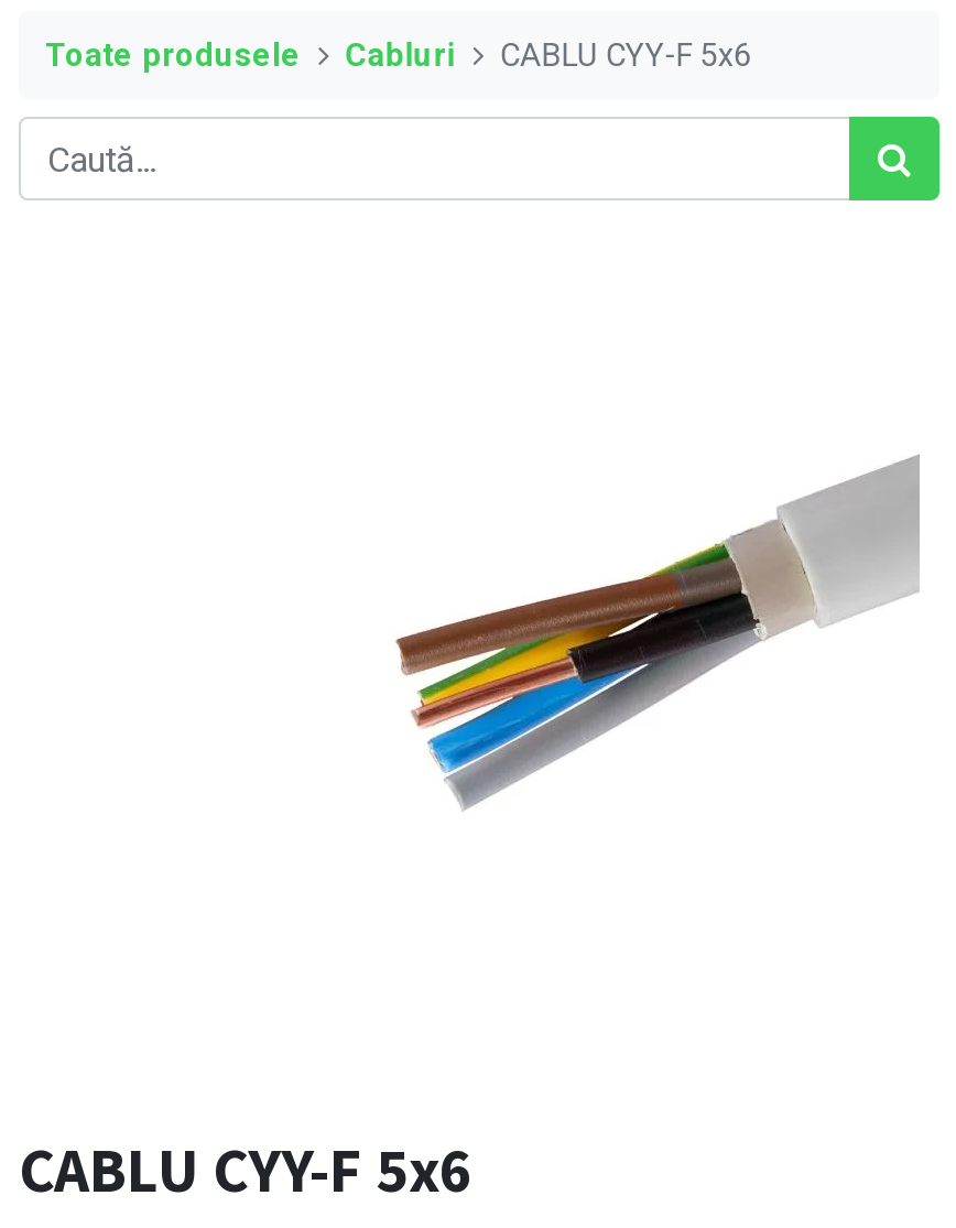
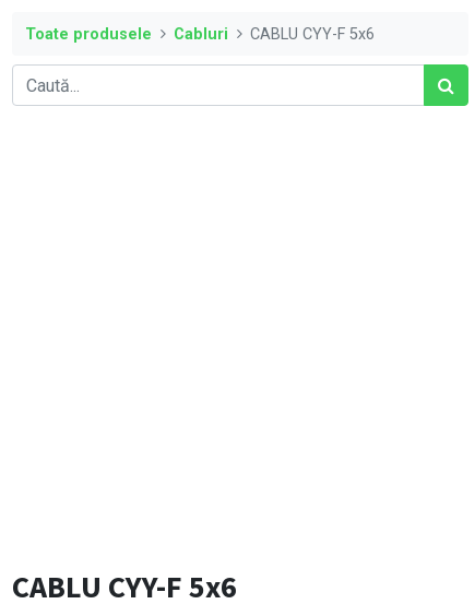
- [image]
